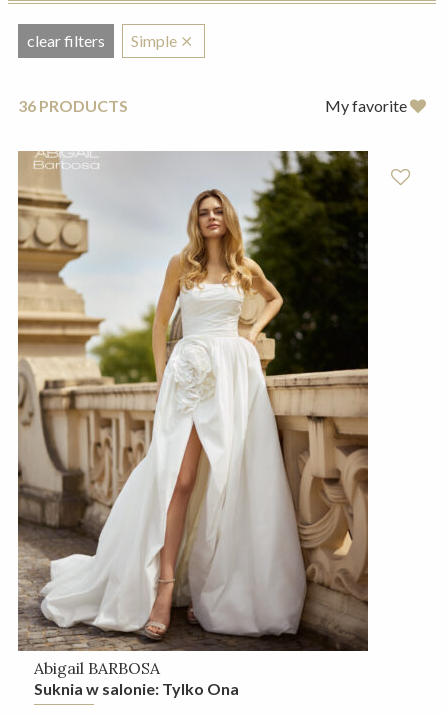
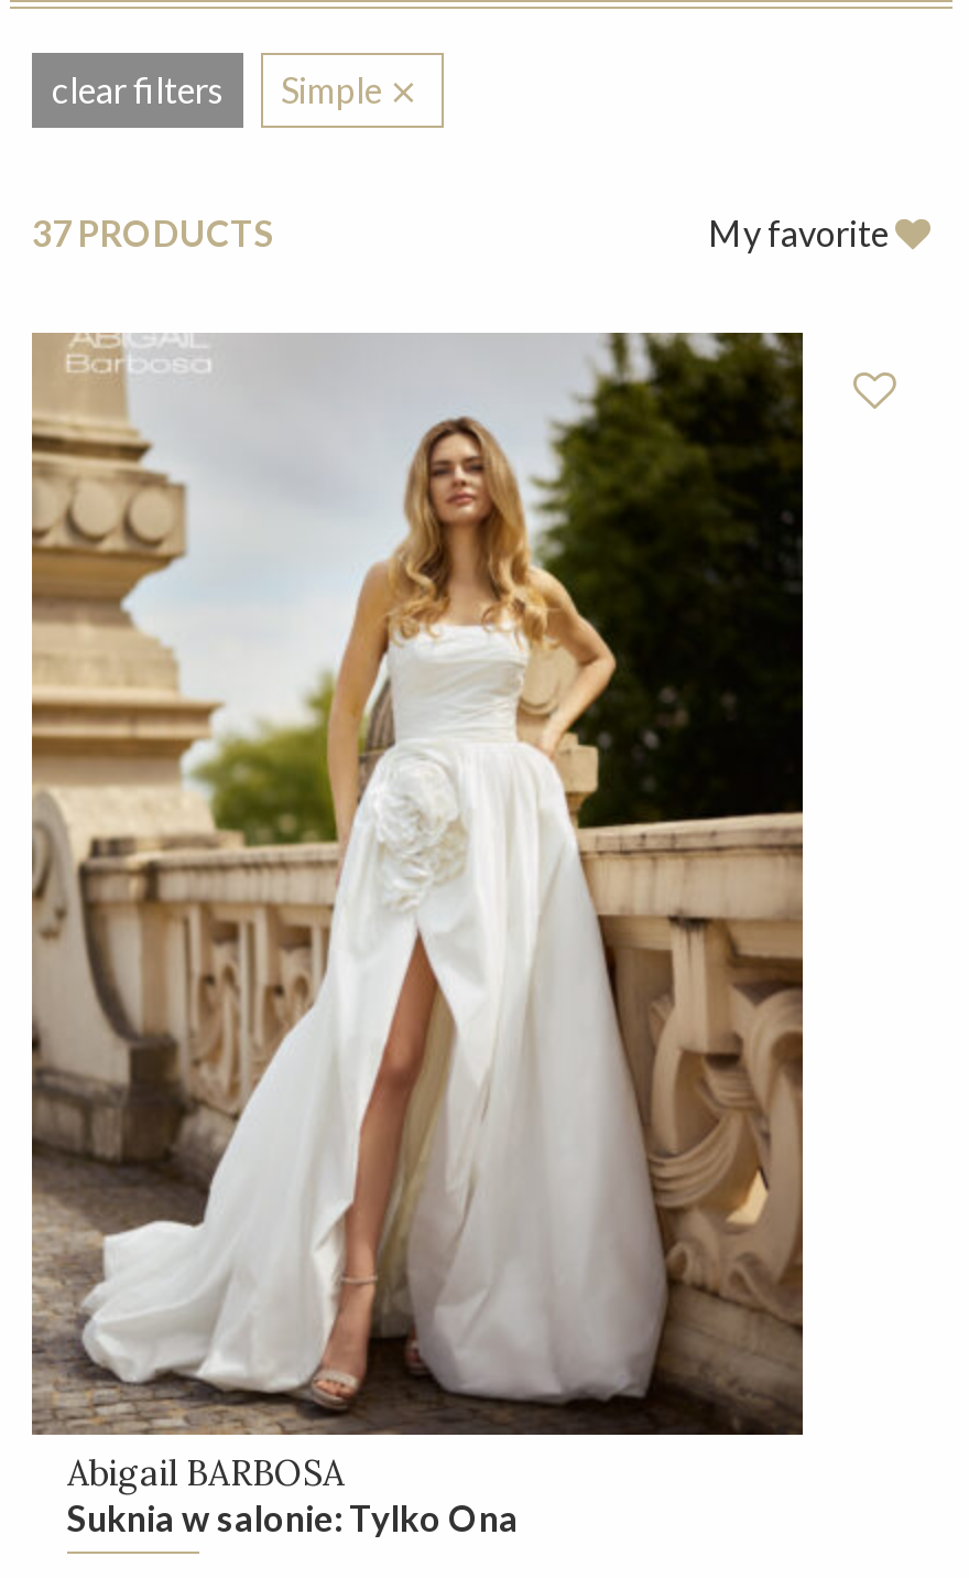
- 36 PRODUCTS
+ 37 PRODUCTS
